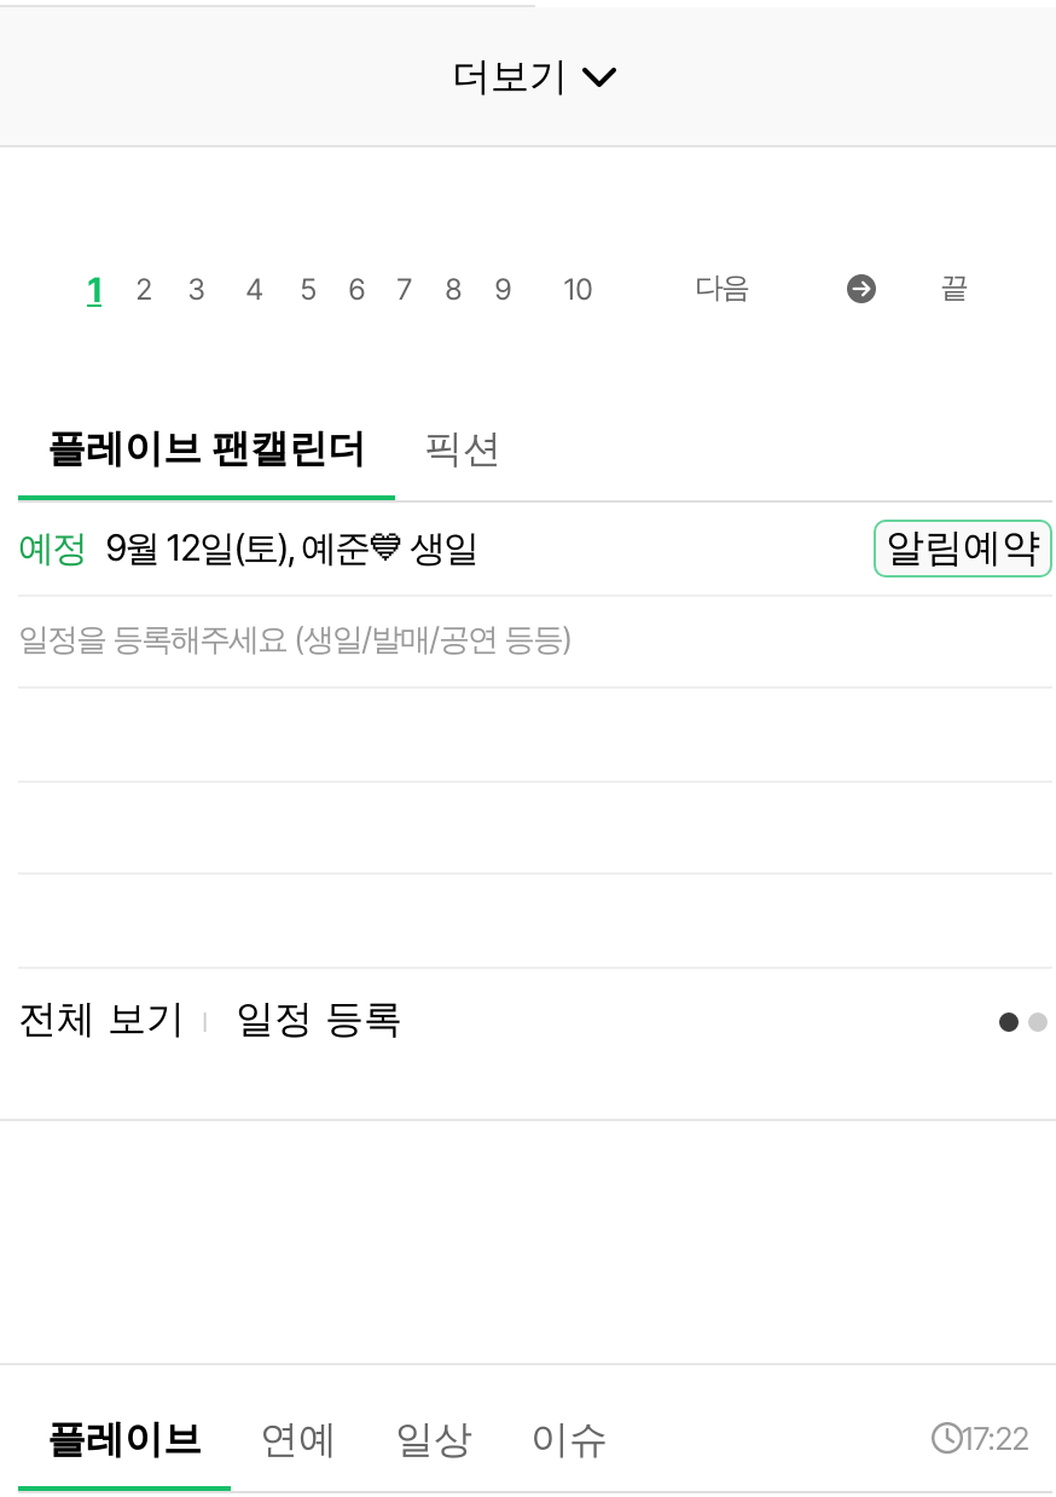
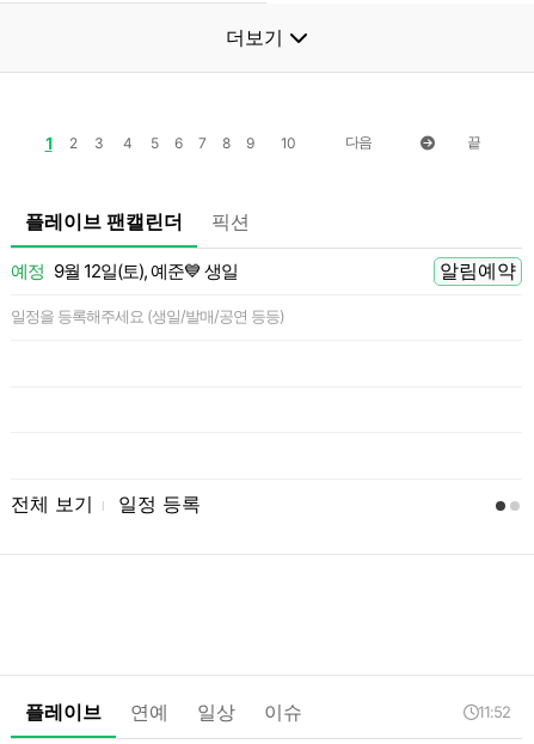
- 17:22
+ 11:52
